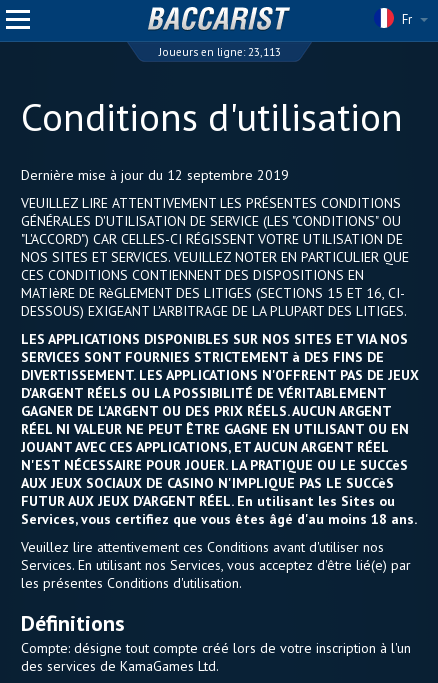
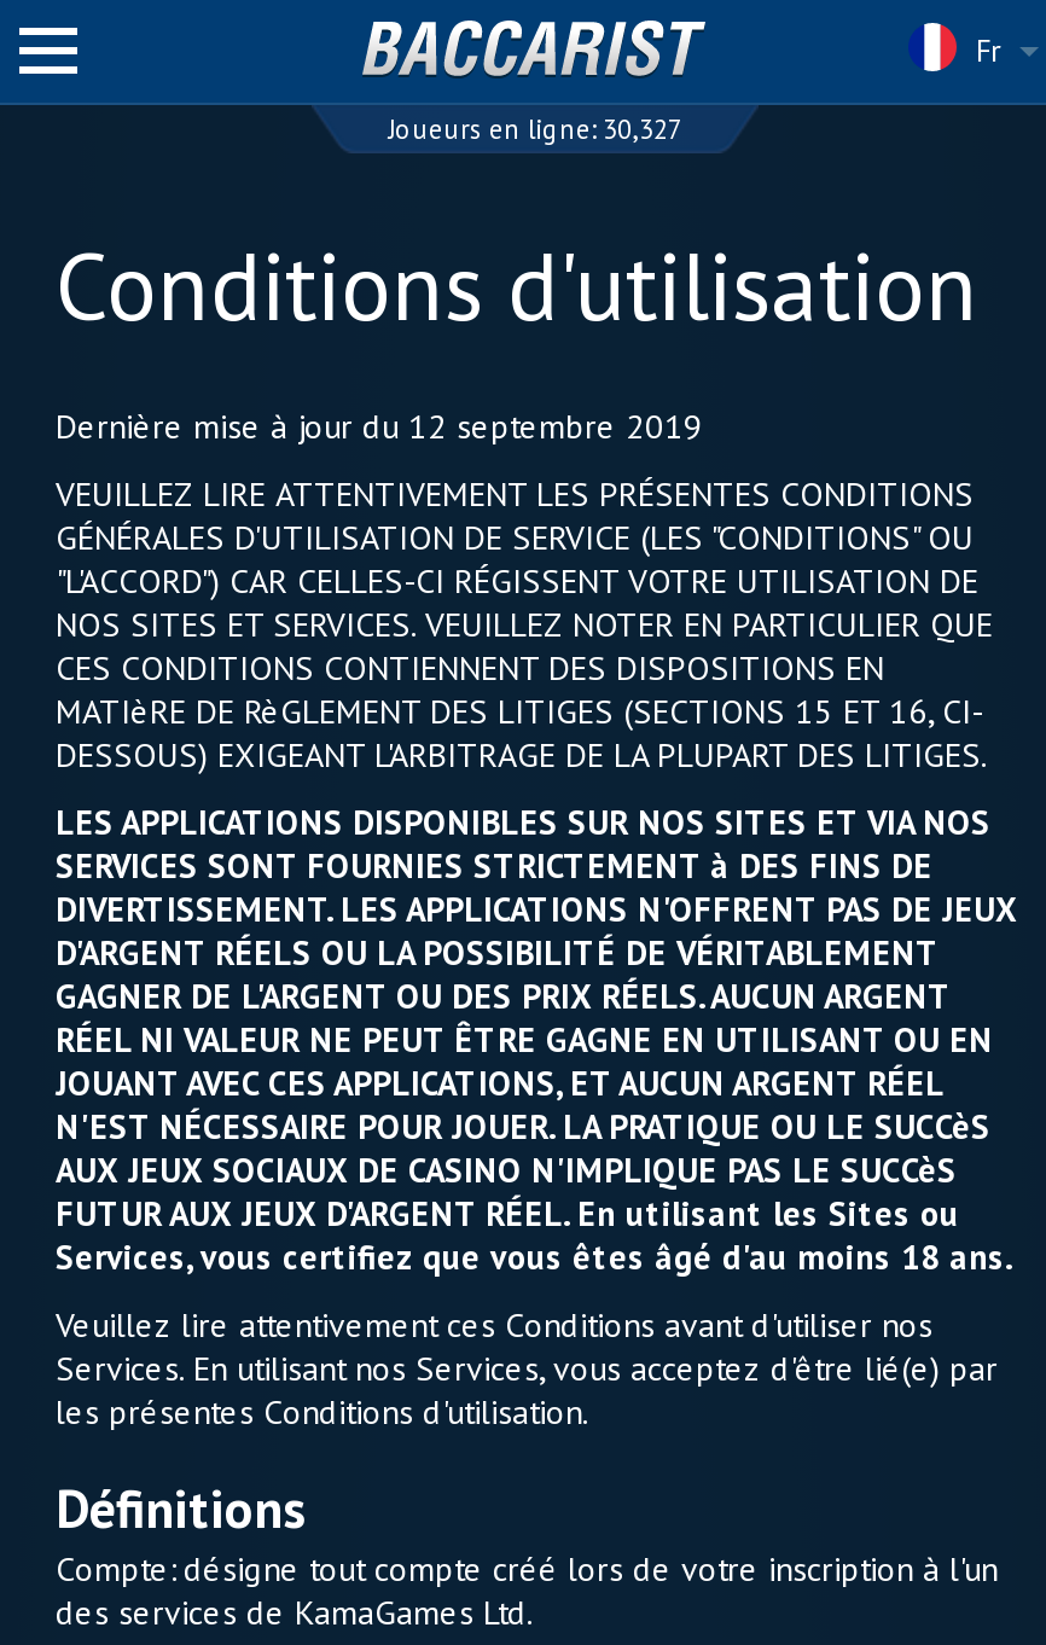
- Joueurs en ligne: 23,113
+ Joueurs en ligne: 30,327
